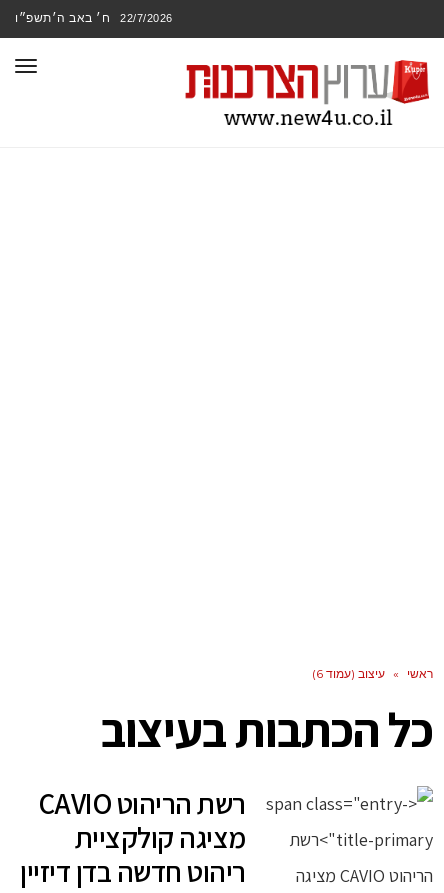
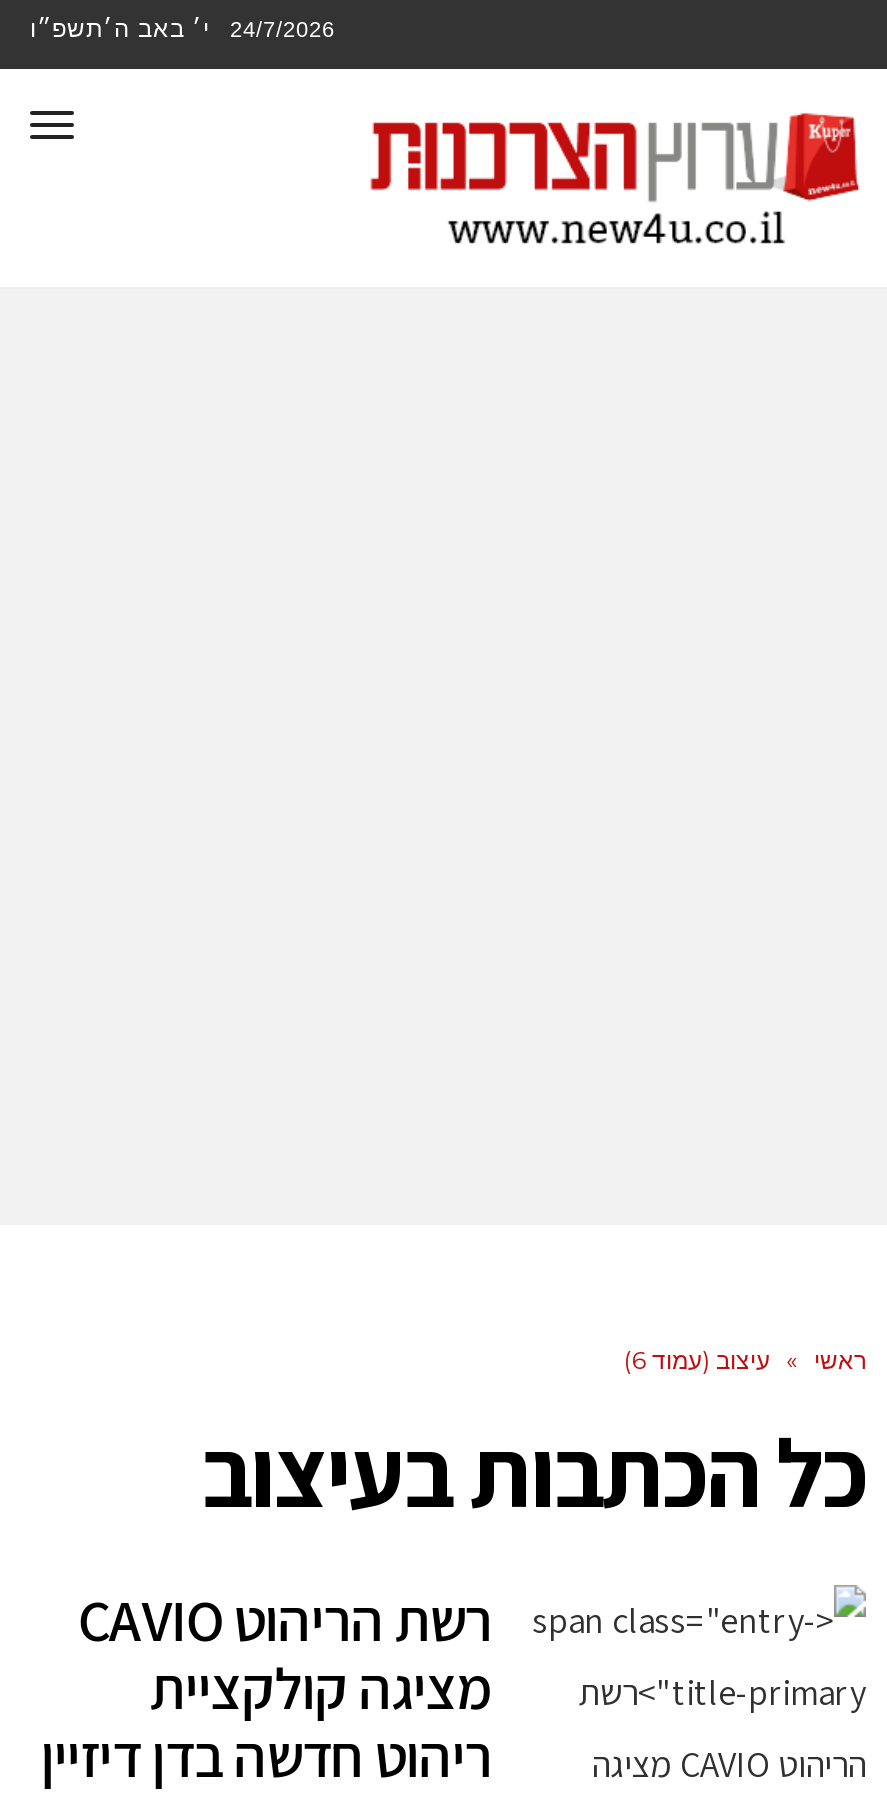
- ח׳ באב ה׳תשפ״ו
+ י׳ באב ה׳תשפ״ו

- 22/7/2026
+ 24/7/2026
